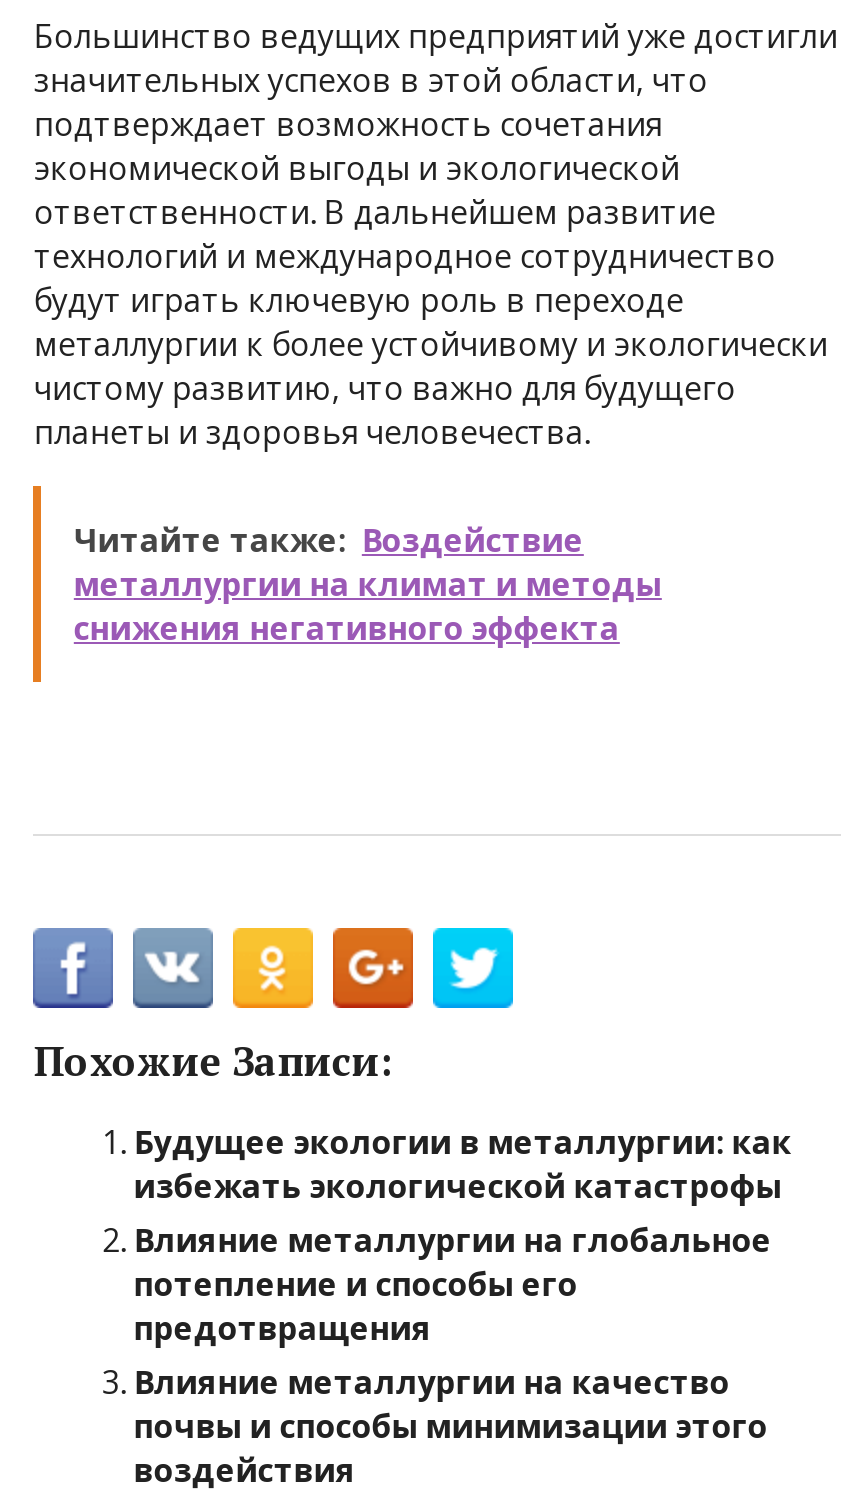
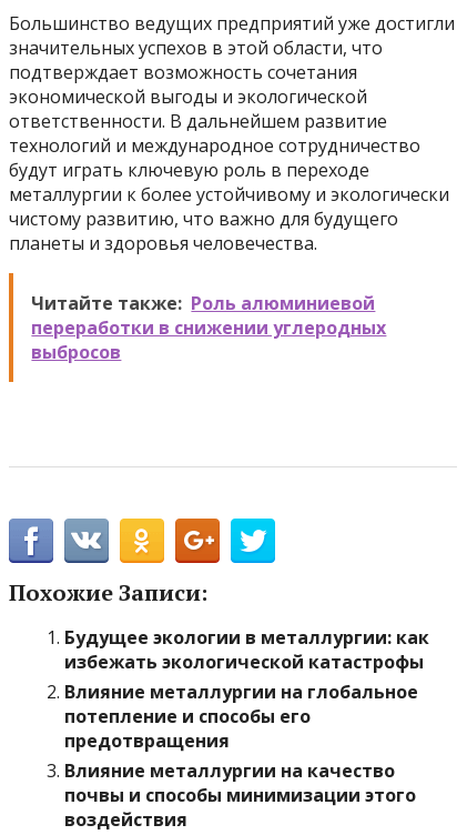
- Читайте также: Воздействие
- металлургии на климат и методы
- снижения негативного эффекта
+ Читайте также: Роль алюминиевой
+ переработки в снижении углеродных
+ выбросов
